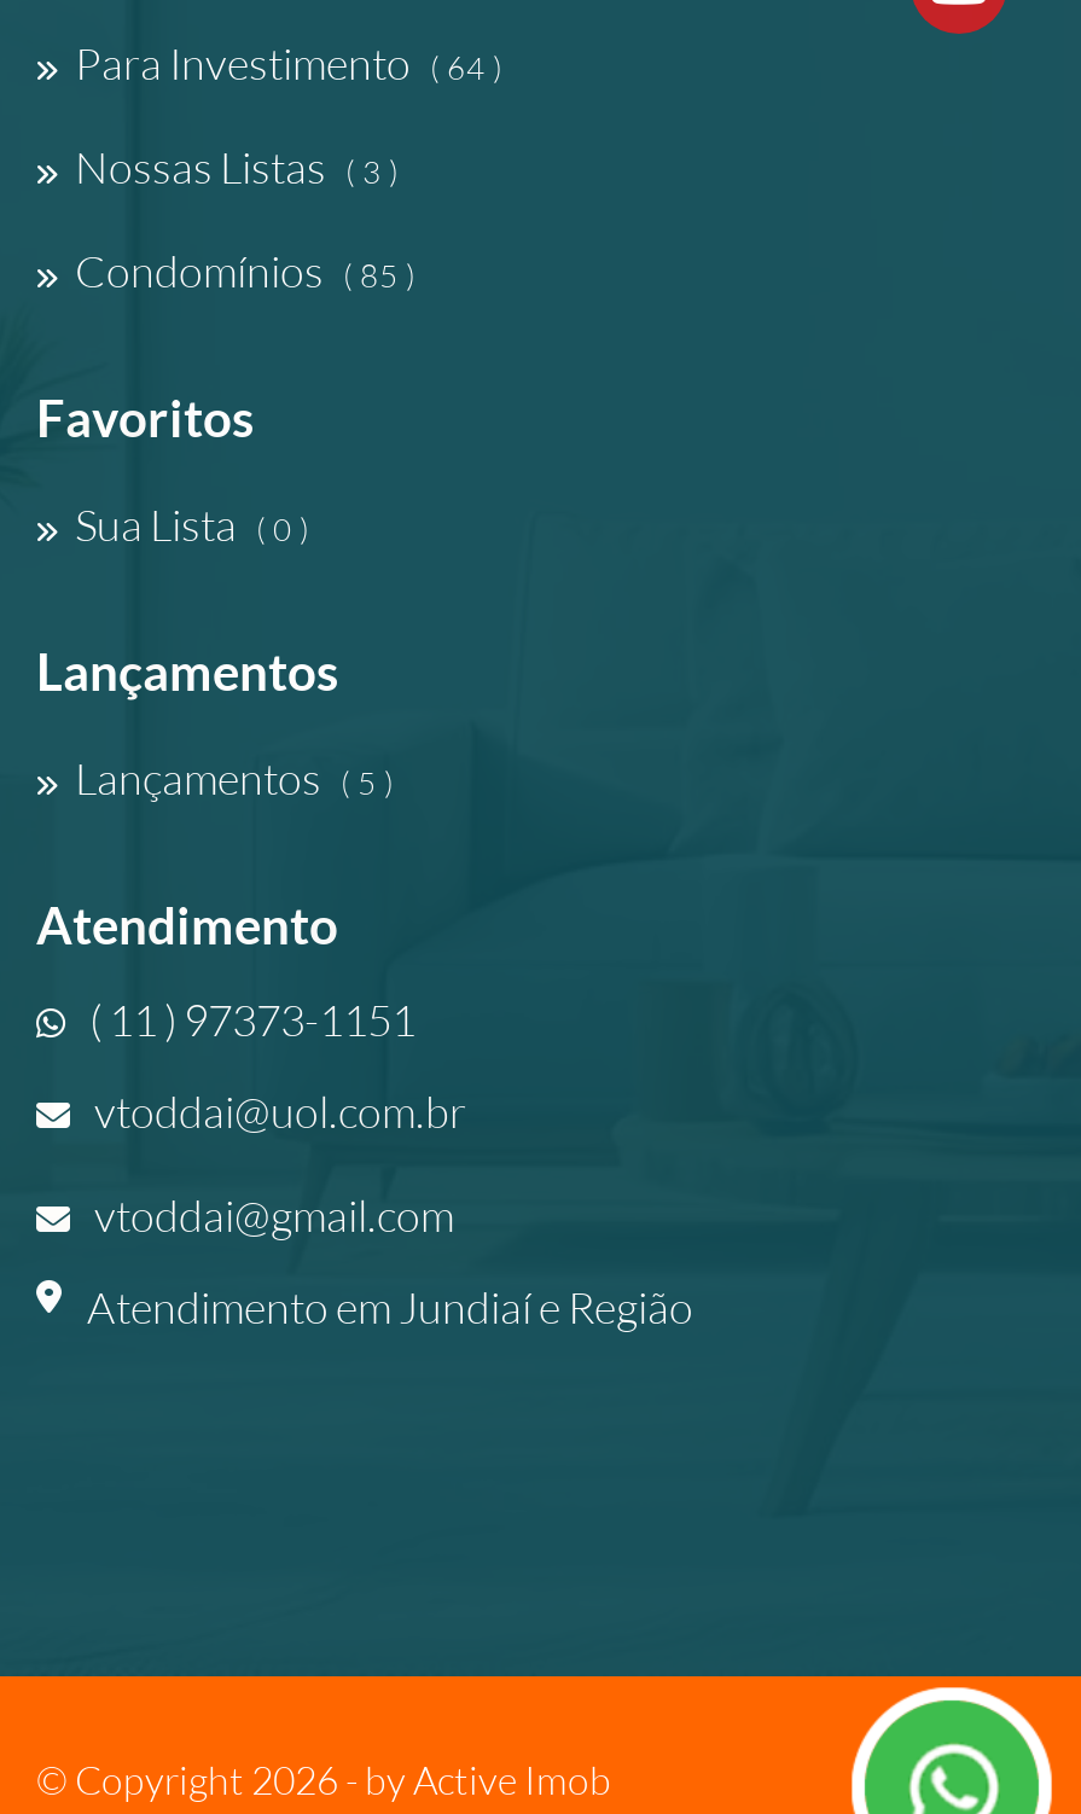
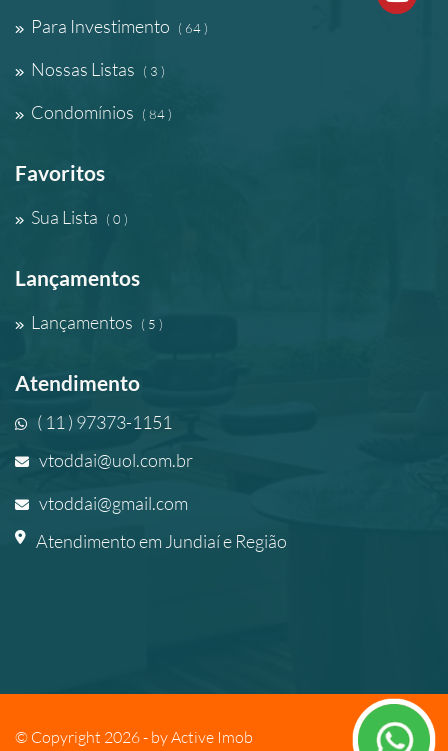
- Condomínios ( 85 )
+ Condomínios ( 84 )
